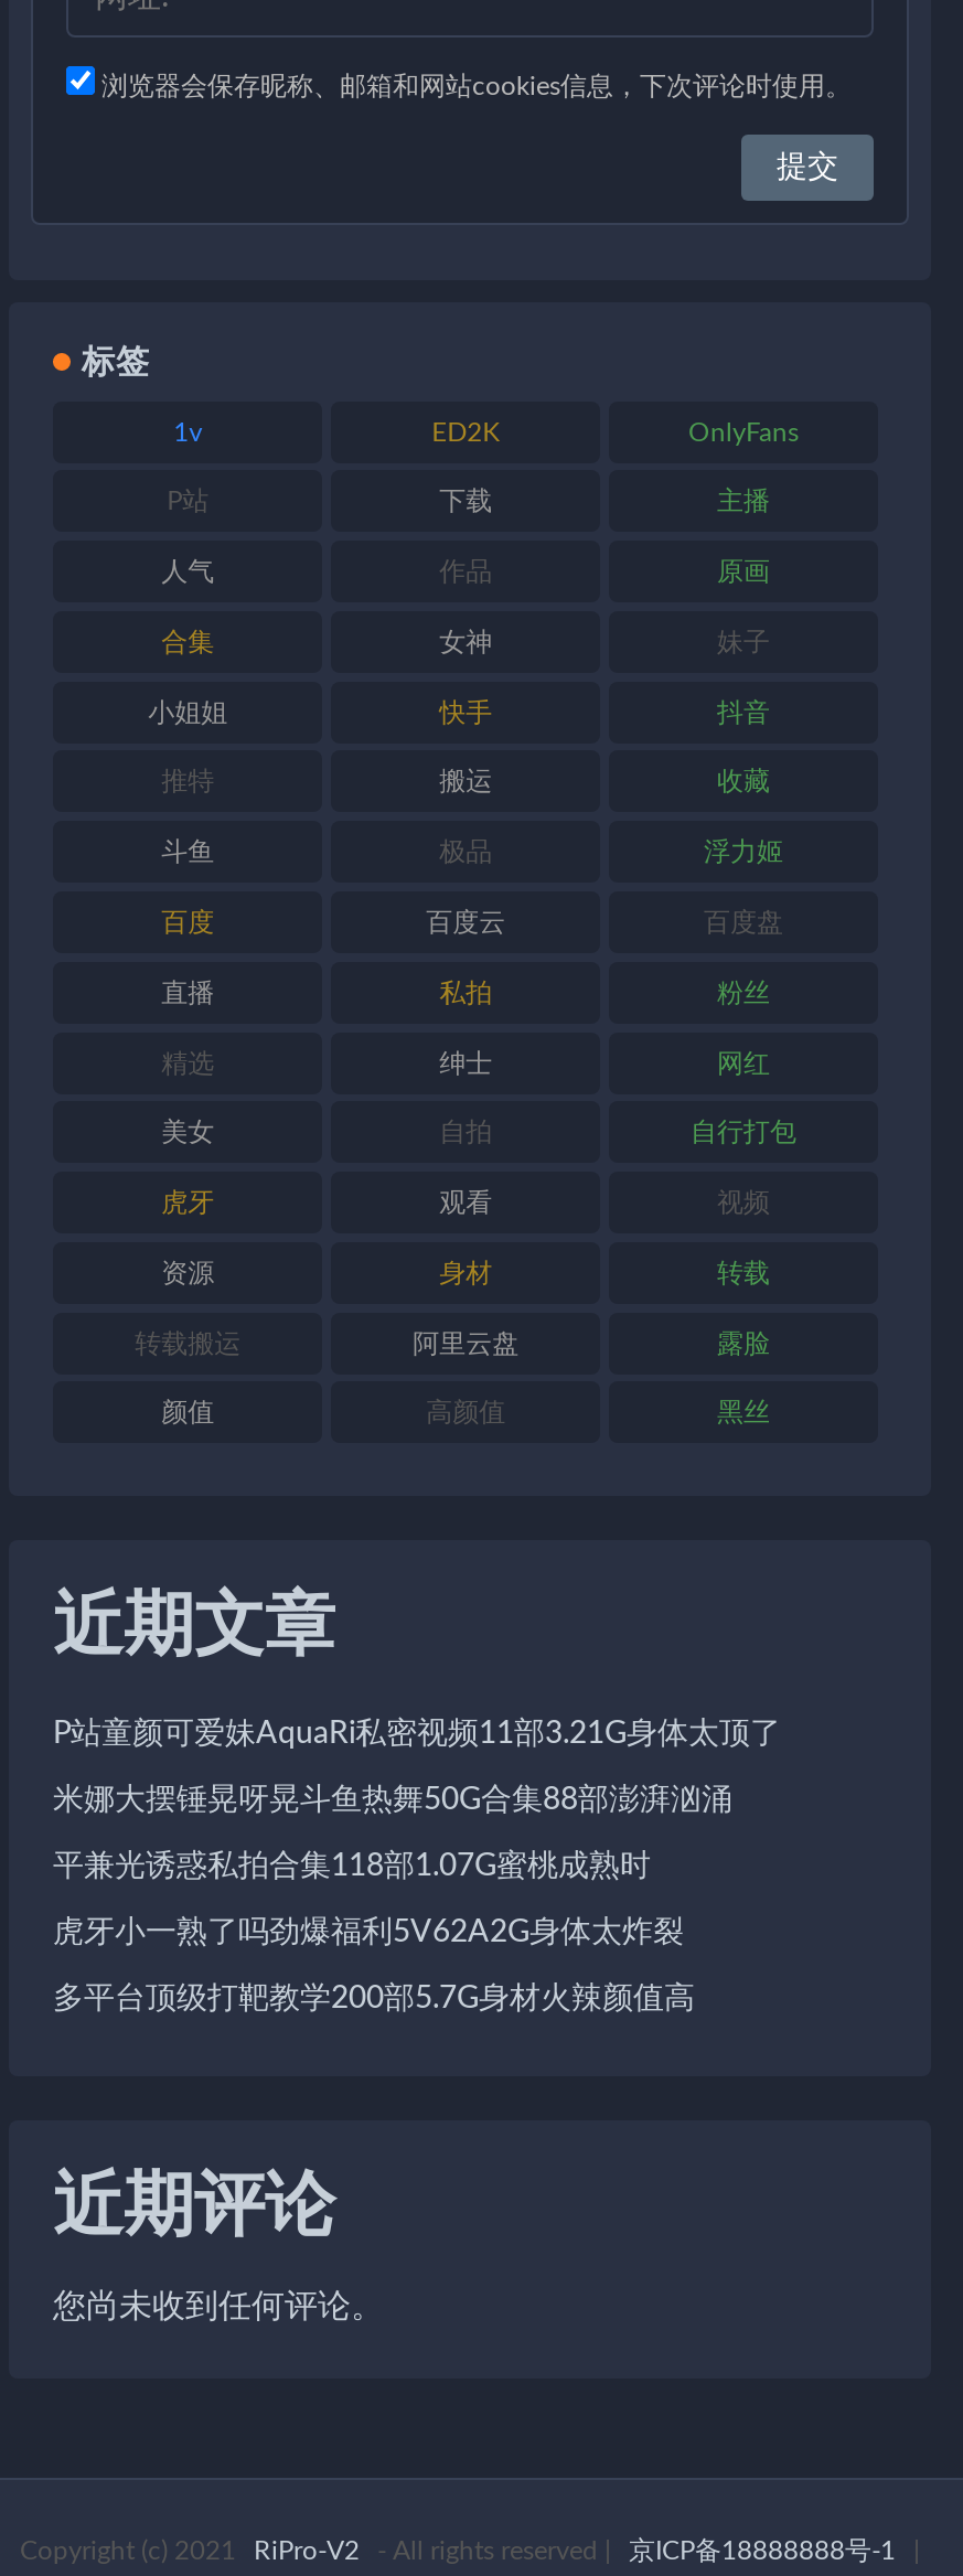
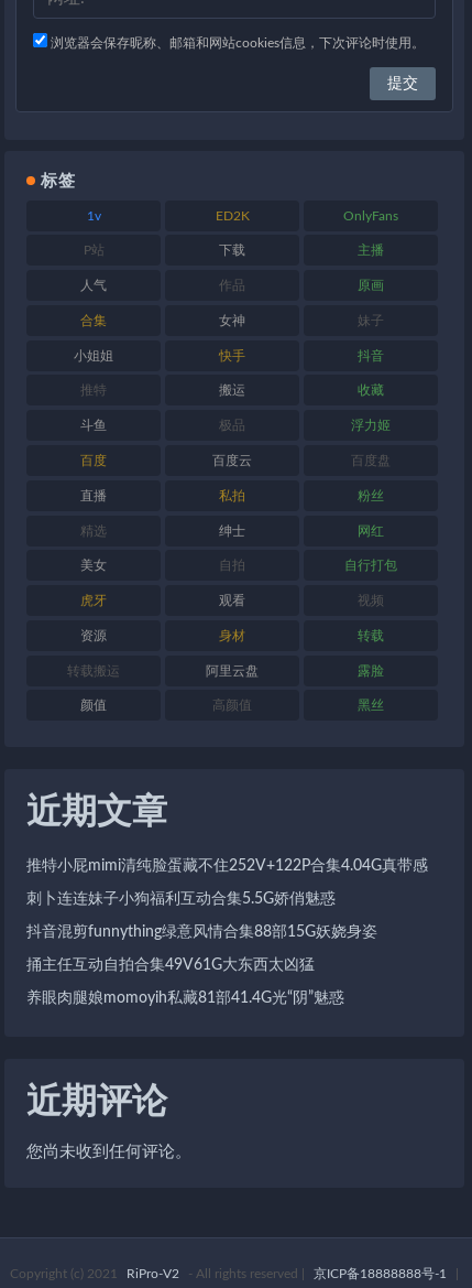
- P站童颜可爱妹AquaRi私密视频11部3.21G身体太顶了
+ 推特小屁mimi清纯脸蛋藏不住252V+122P合集4.04G真带感

- 米娜大摆锤晃呀晃斗鱼热舞50G合集88部澎湃汹涌
+ 刺卜连连妹子小狗福利互动合集5.5G娇俏魅惑

- 平兼光诱惑私拍合集118部1.07G蜜桃成熟时
+ 抖音混剪funnything绿意风情合集88部15G妖娆身姿

- 虎牙小一熟了吗劲爆福利5V62A2G身体太炸裂
+ 捅主任互动自拍合集49V61G大东西太凶猛

- 多平台顶级打靶教学200部5.7G身材火辣颜值高
+ 养眼肉腿娘momoyih私藏81部41.4G光“阴”魅惑
